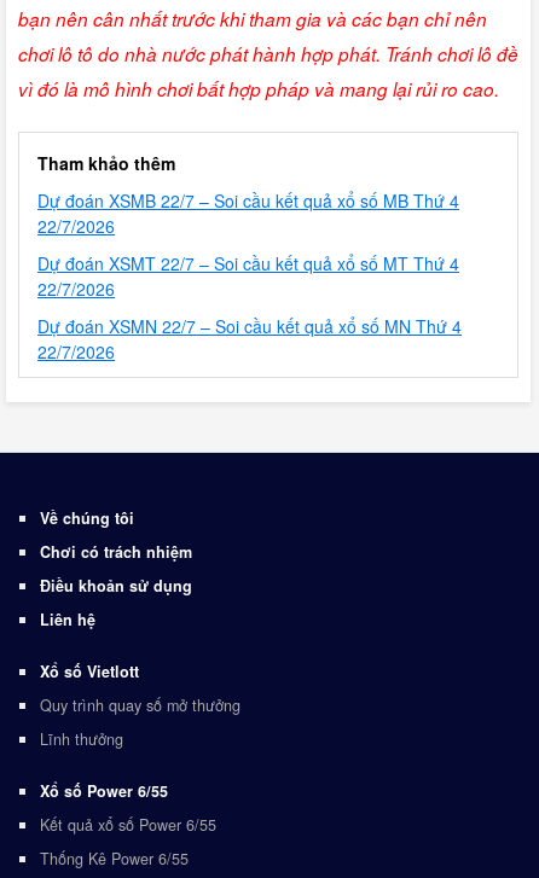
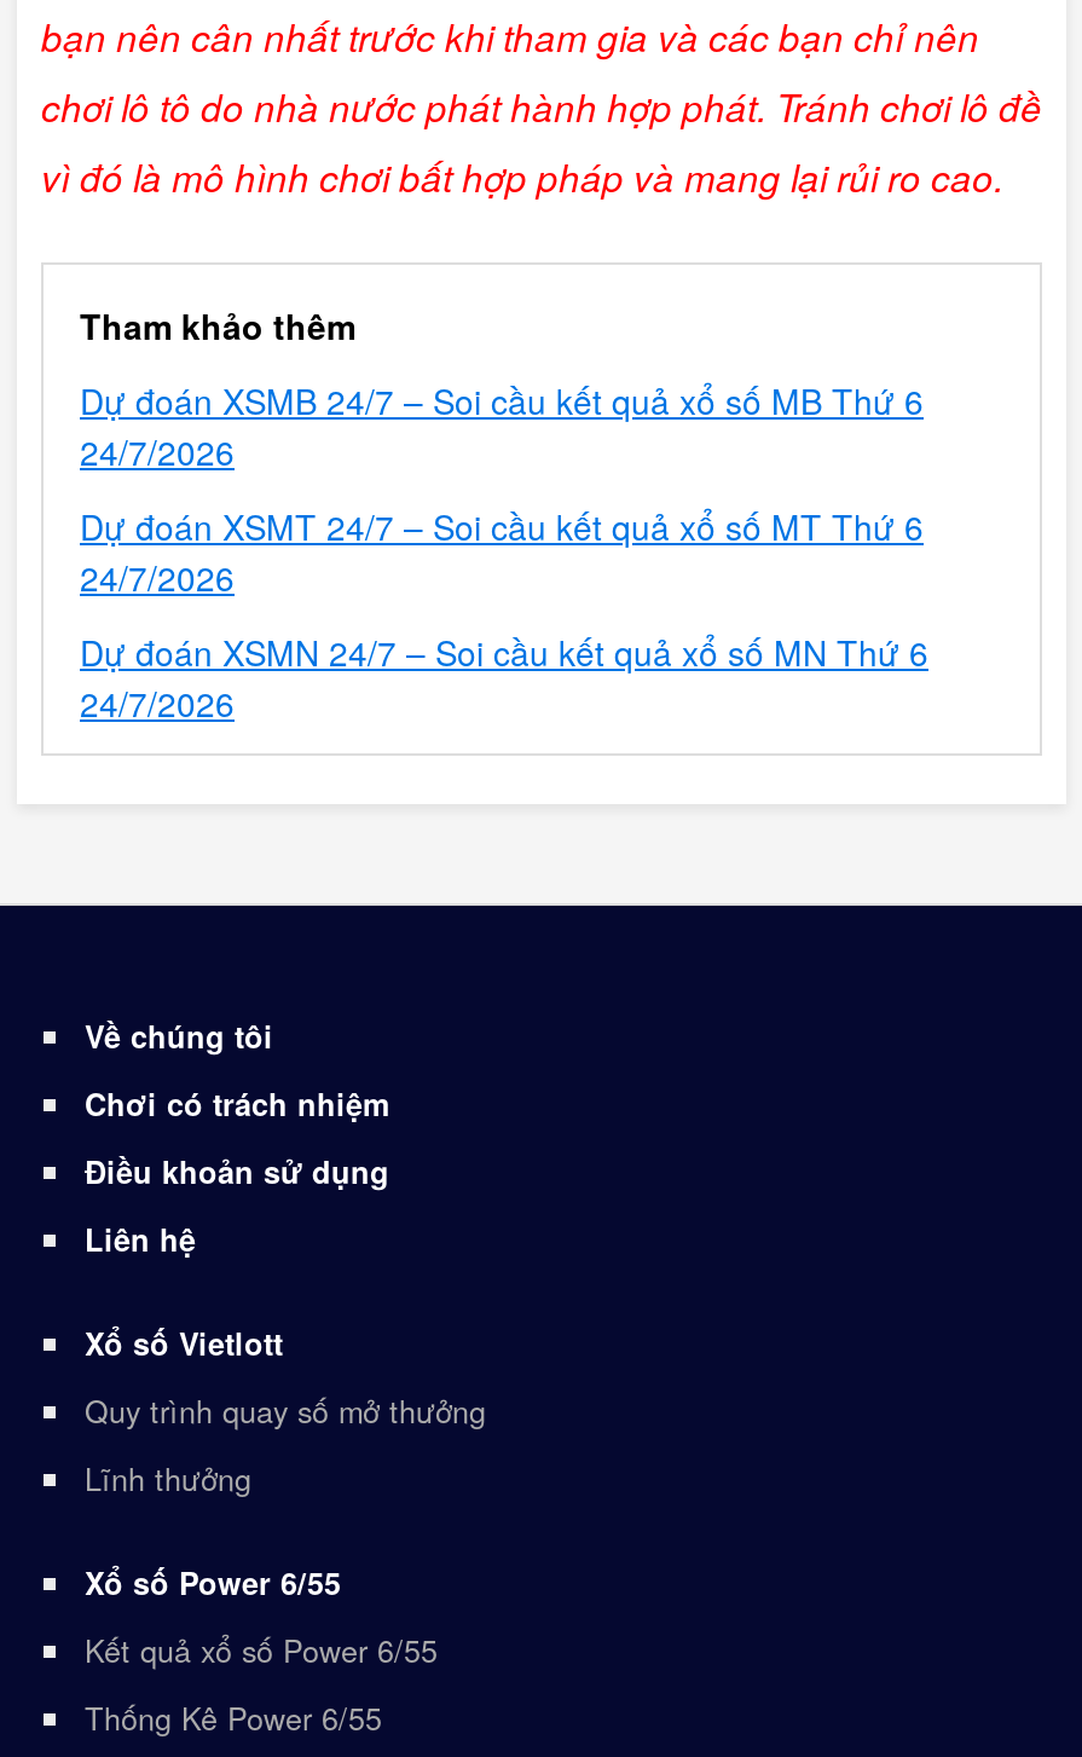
- Dự đoán XSMB 22/7 – Soi cầu kết quả xổ số MB Thứ 4
+ Dự đoán XSMB 24/7 – Soi cầu kết quả xổ số MB Thứ 6

- 22/7/2026
+ 24/7/2026

- Dự đoán XSMT 22/7 – Soi cầu kết quả xổ số MT Thứ 4
+ Dự đoán XSMT 24/7 – Soi cầu kết quả xổ số MT Thứ 6

- 22/7/2026
+ 24/7/2026

- Dự đoán XSMN 22/7 – Soi cầu kết quả xổ số MN Thứ 4
+ Dự đoán XSMN 24/7 – Soi cầu kết quả xổ số MN Thứ 6

- 22/7/2026
+ 24/7/2026
